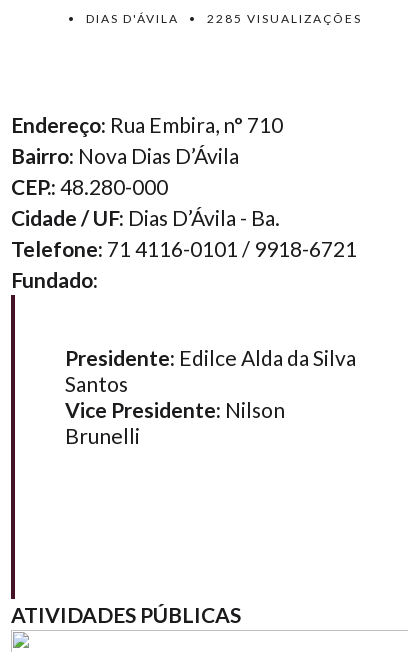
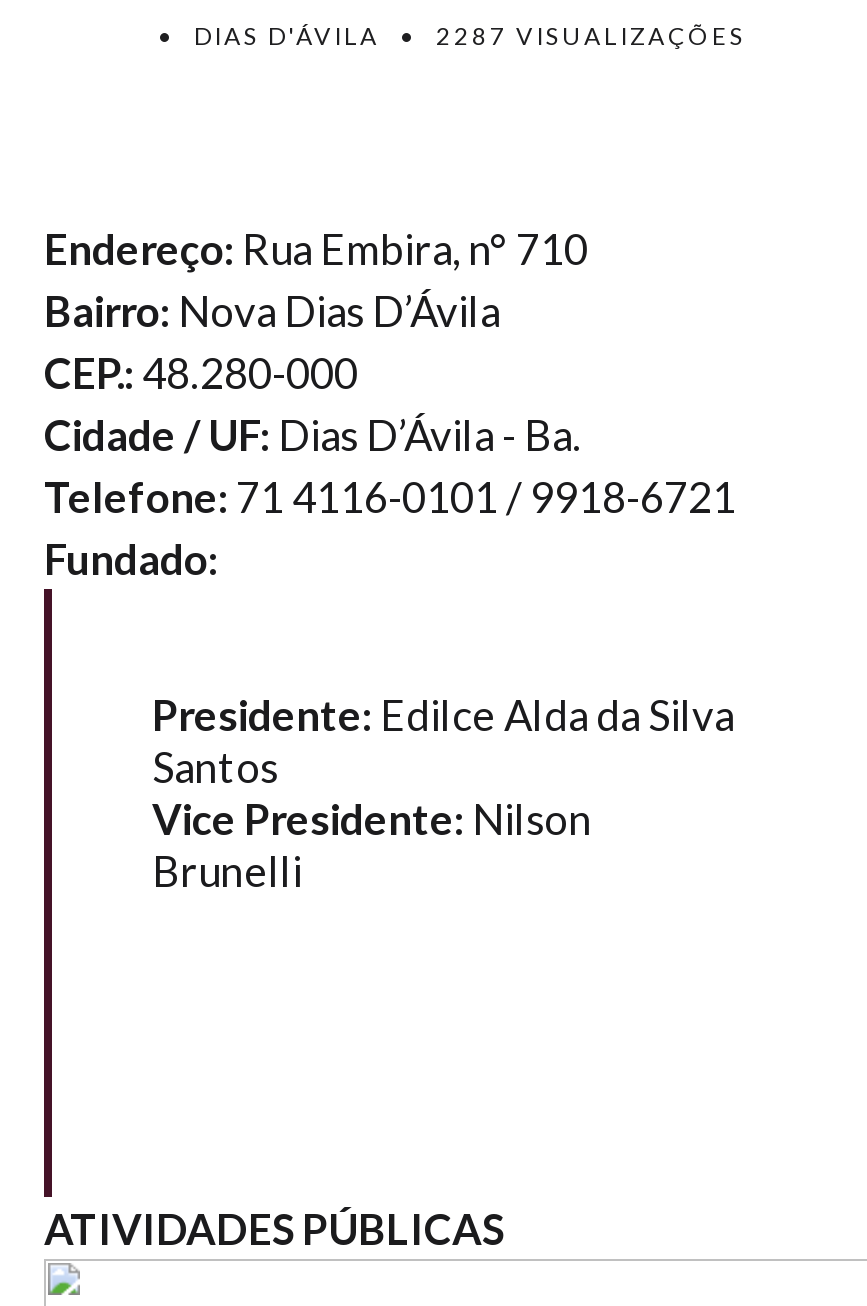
- 2285 VISUALIZAÇÕES
+ 2287 VISUALIZAÇÕES
